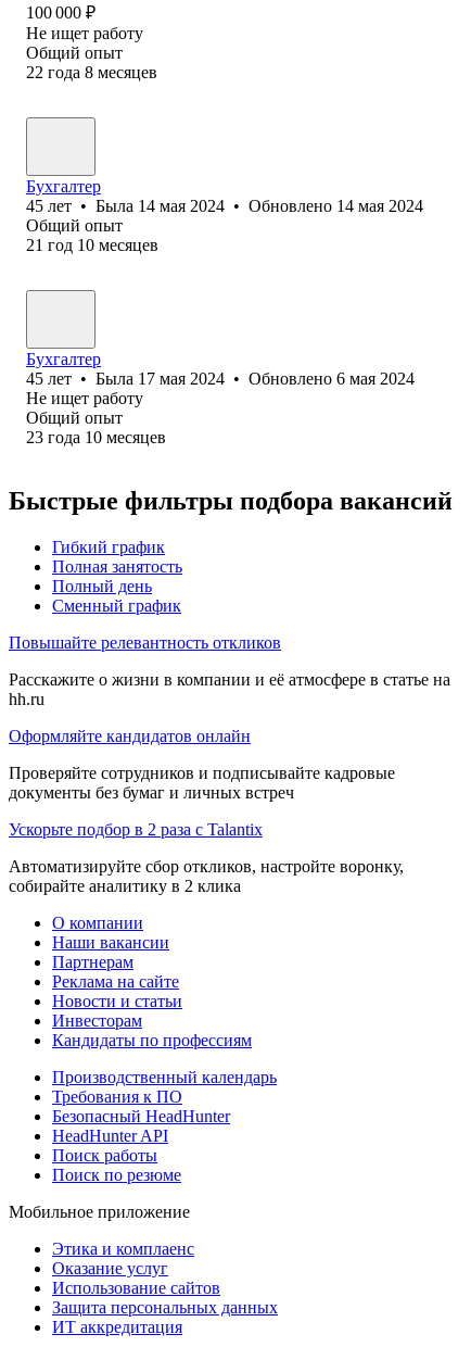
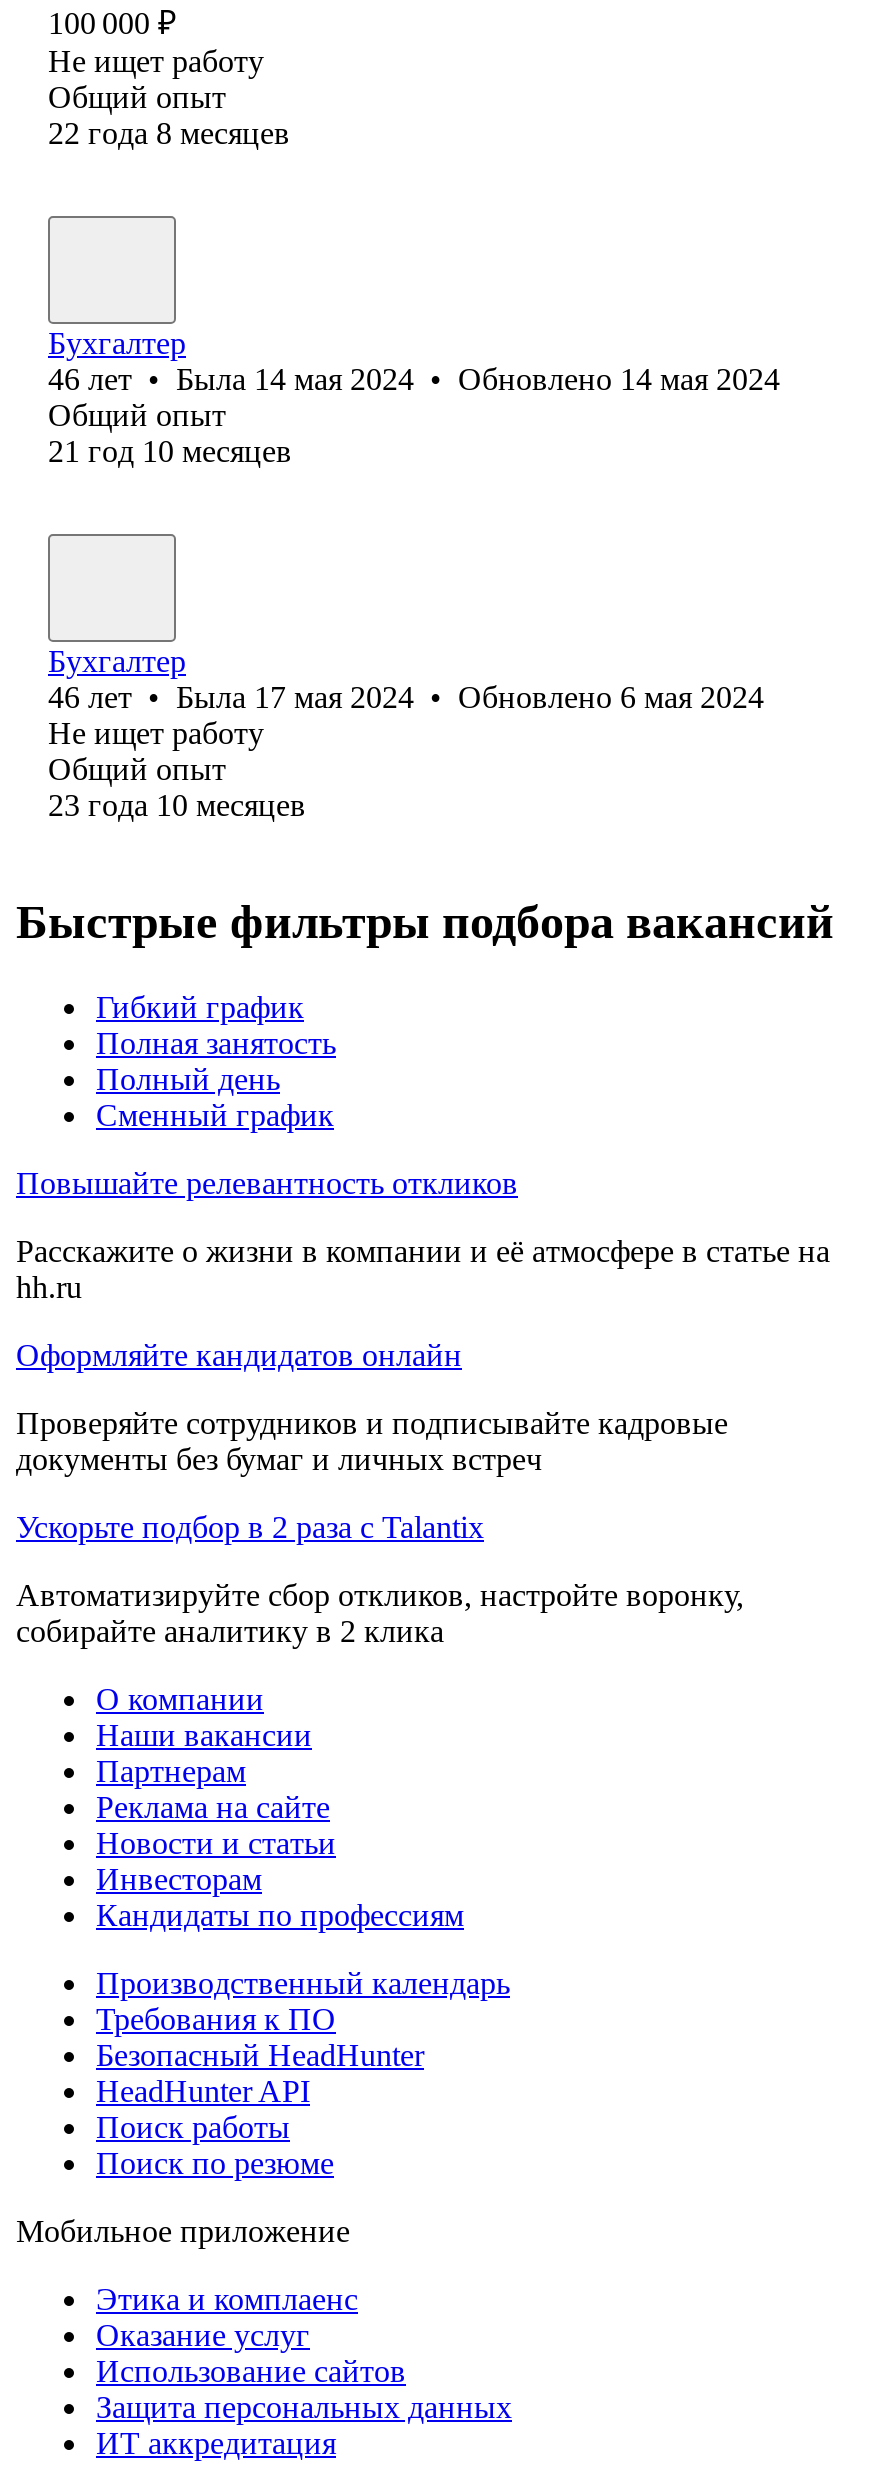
- 45 лет • Была 14 мая 2024 • Обновлено 14 мая 2024
+ 46 лет • Была 14 мая 2024 • Обновлено 14 мая 2024

- 45 лет • Была 17 мая 2024 • Обновлено 6 мая 2024
+ 46 лет • Была 17 мая 2024 • Обновлено 6 мая 2024
